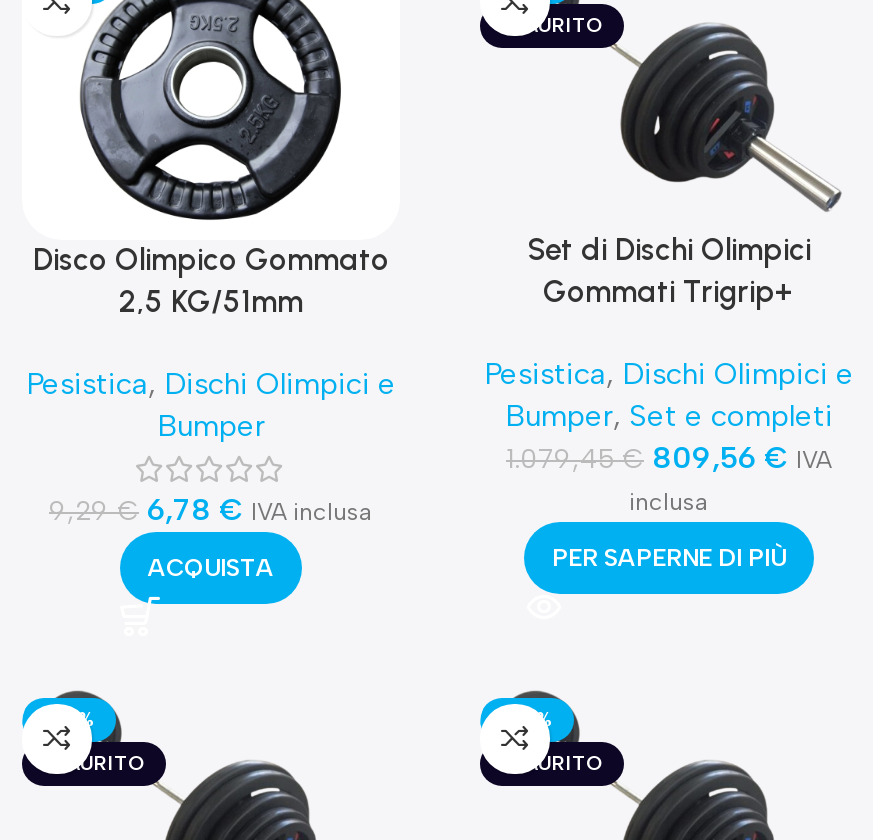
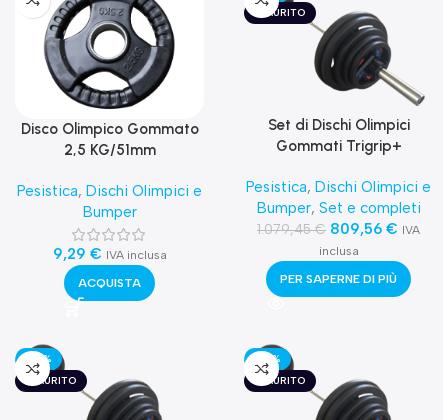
- 9,29€ 6,78 € IVA inclusa
+ 9,29 € IVA inclusa
